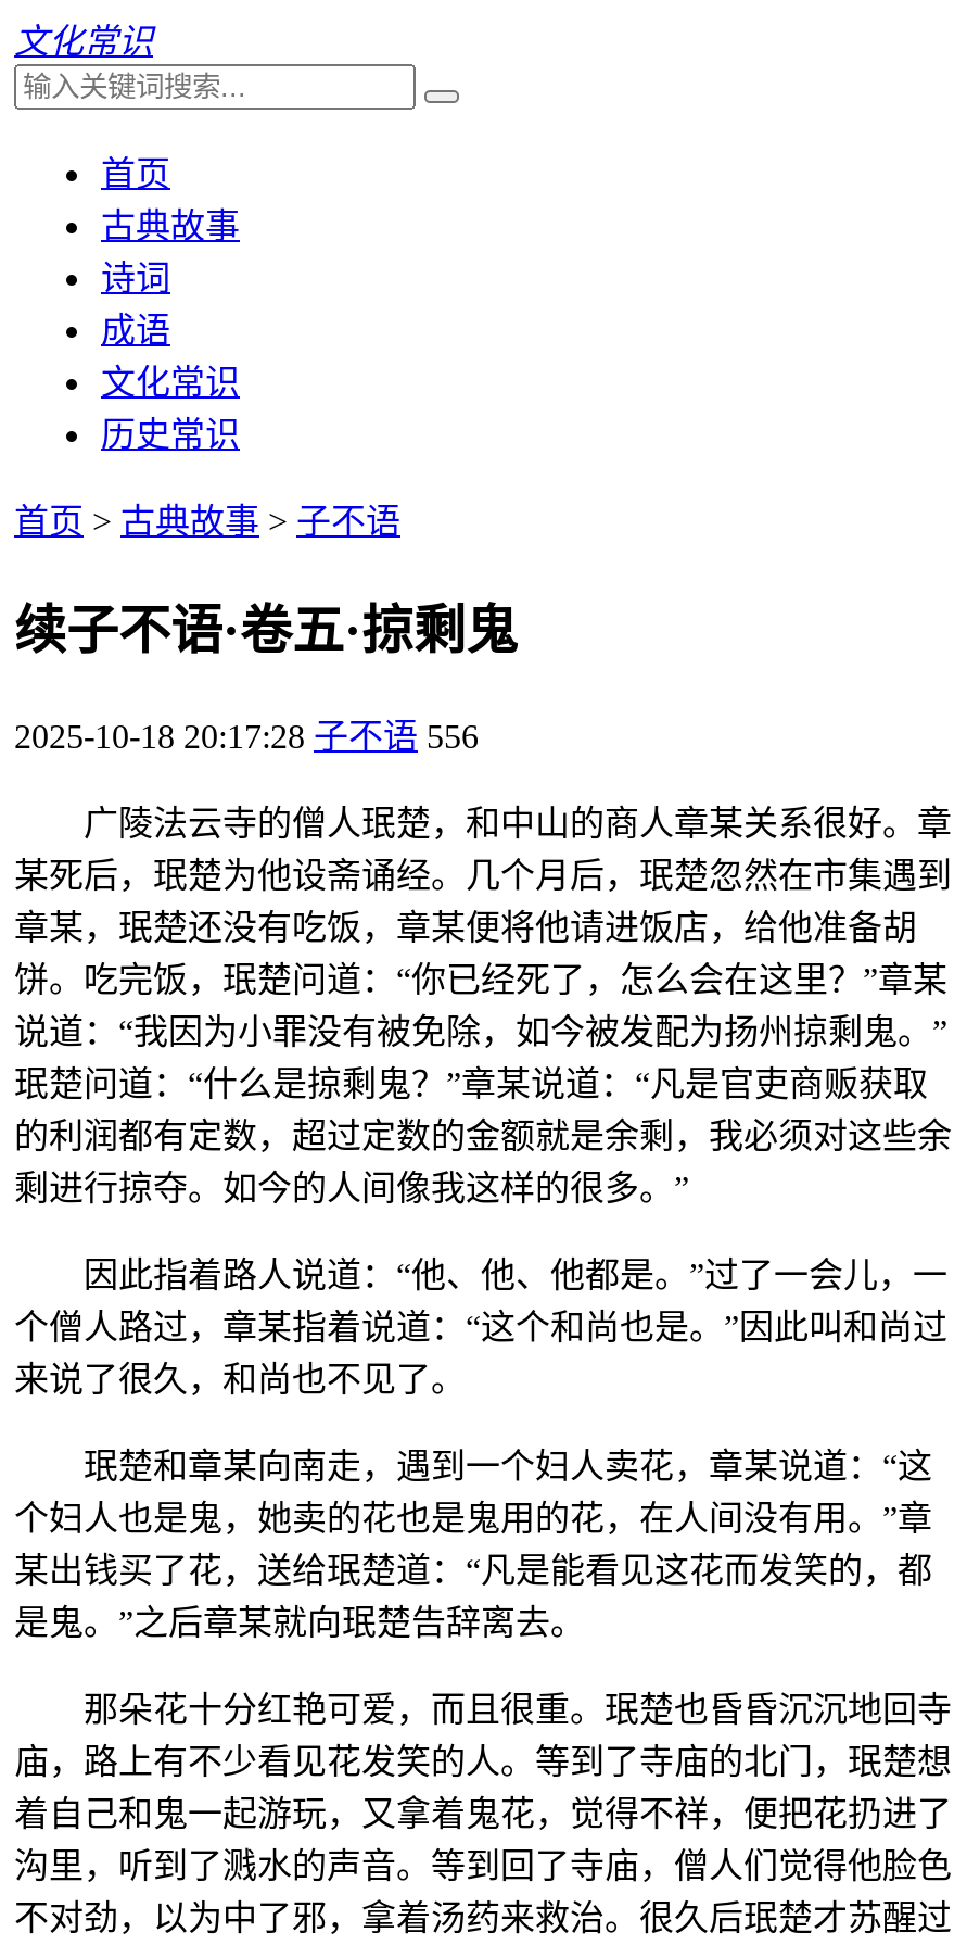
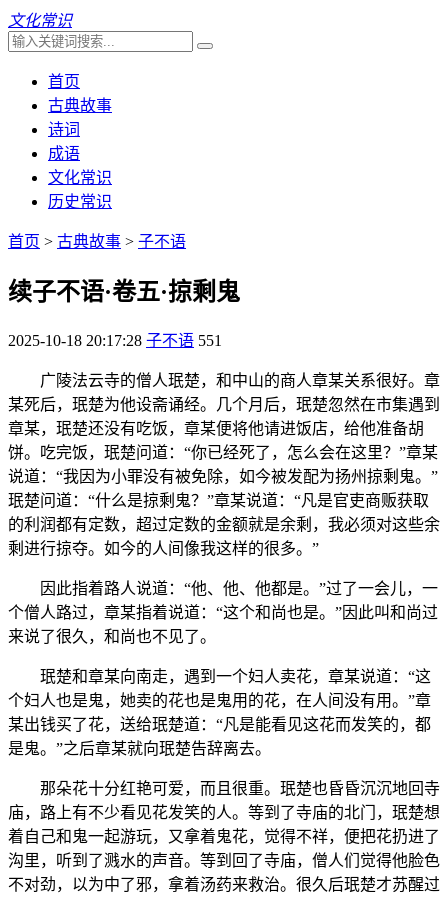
- 2025-10-18 20:17:28 子不语 556
+ 2025-10-18 20:17:28 子不语 551
